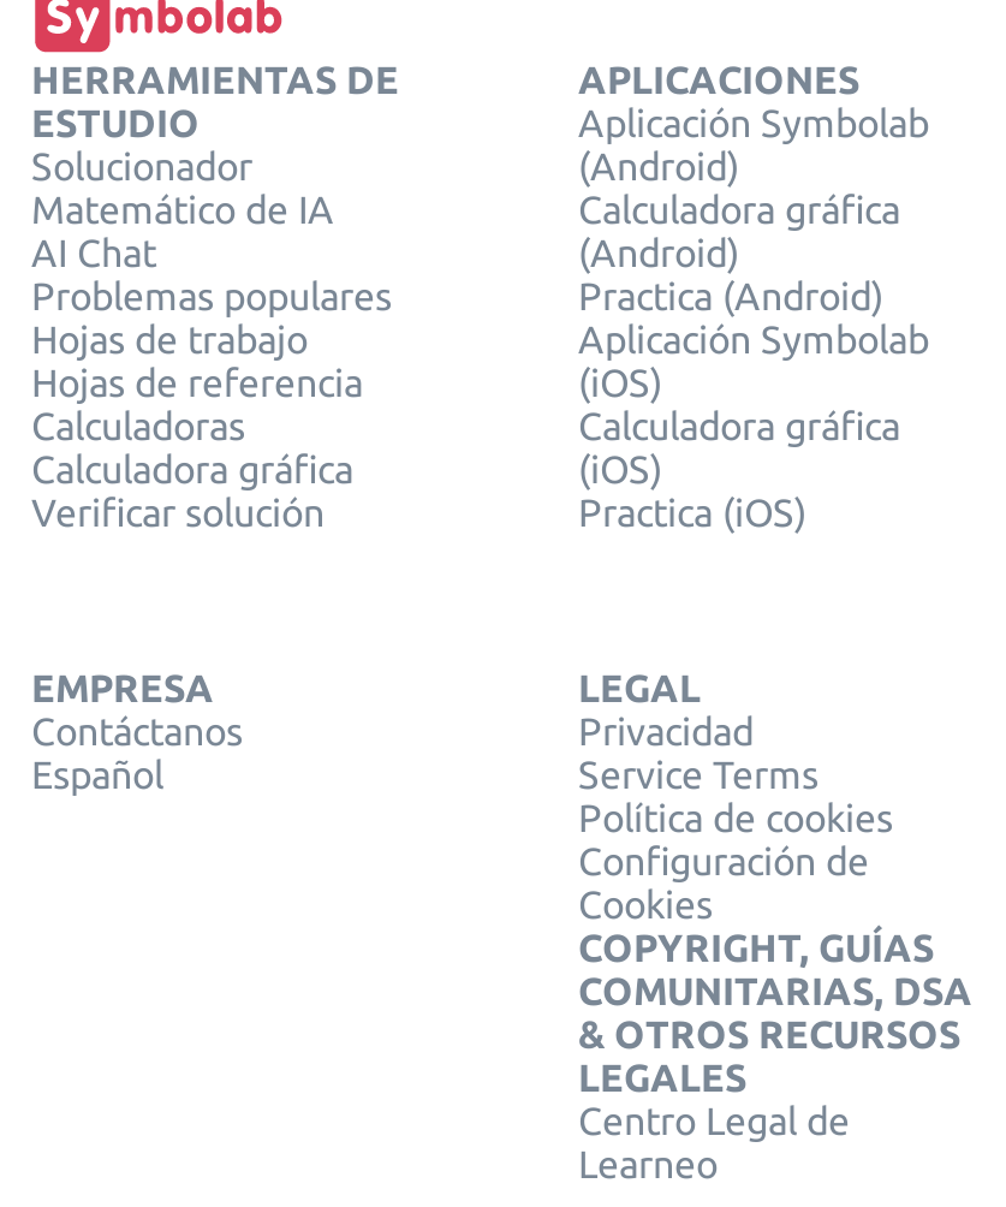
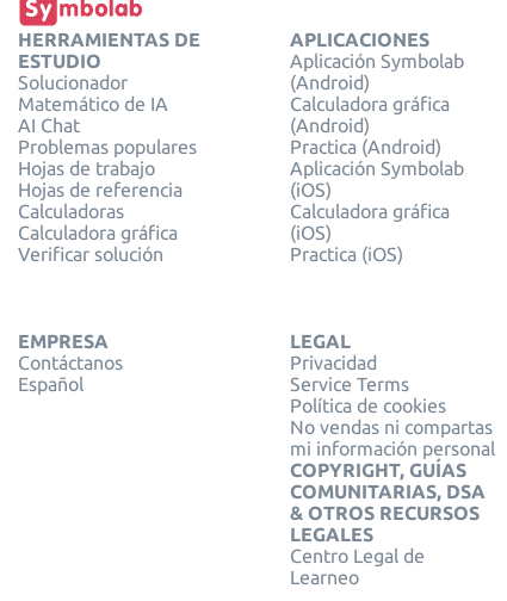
- Configuración de
- Cookies
+ No vendas ni compartas
+ mi información personal
